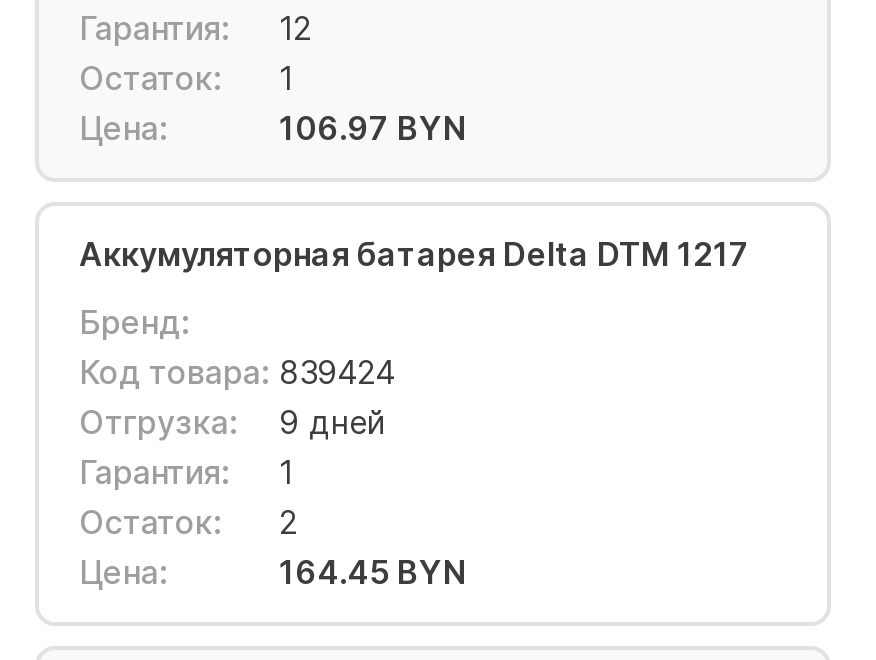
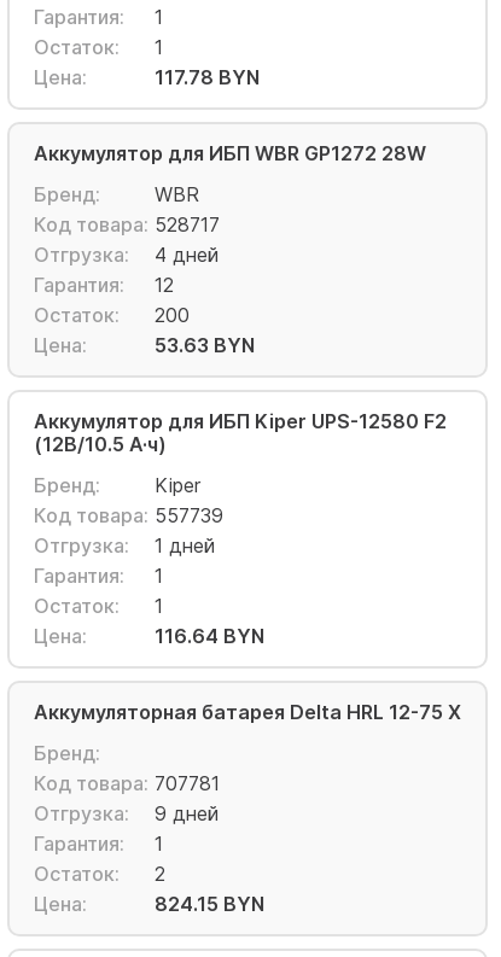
- Гарантия: 12
+ Гарантия: 1

- 106.97 BYN
+ 117.78 BYN

- Аккумуляторная батарея Delta DTM 1217
+ Аккумулятор для ИБП WBR GP1272 28W

- Код товара: 839424
+ WBR
+ Код товара: 528717
+ Отгрузка:
+ 4 дней
+ Гарантия:
+ 12
+ Остаток:
+ 200
+ Цена:
+ 53.63 BYN
+ Аккумулятор для ИБП Kiper UPS-12580 F2
+ (12В/10.5 А·ч)
+ Бренд:
+ Kiper
+ Код товара: 557739
+ Отгрузка:
+ 1 дней
+ Гарантия:
+ 1
+ Остаток:
+ 1
+ Цена:
+ 116.64 BYN
+ Аккумуляторная батарея Delta HRL 12-75 X
+ Бренд:
+ Код товара: 707781

- 164.45 BYN
+ 824.15 BYN
